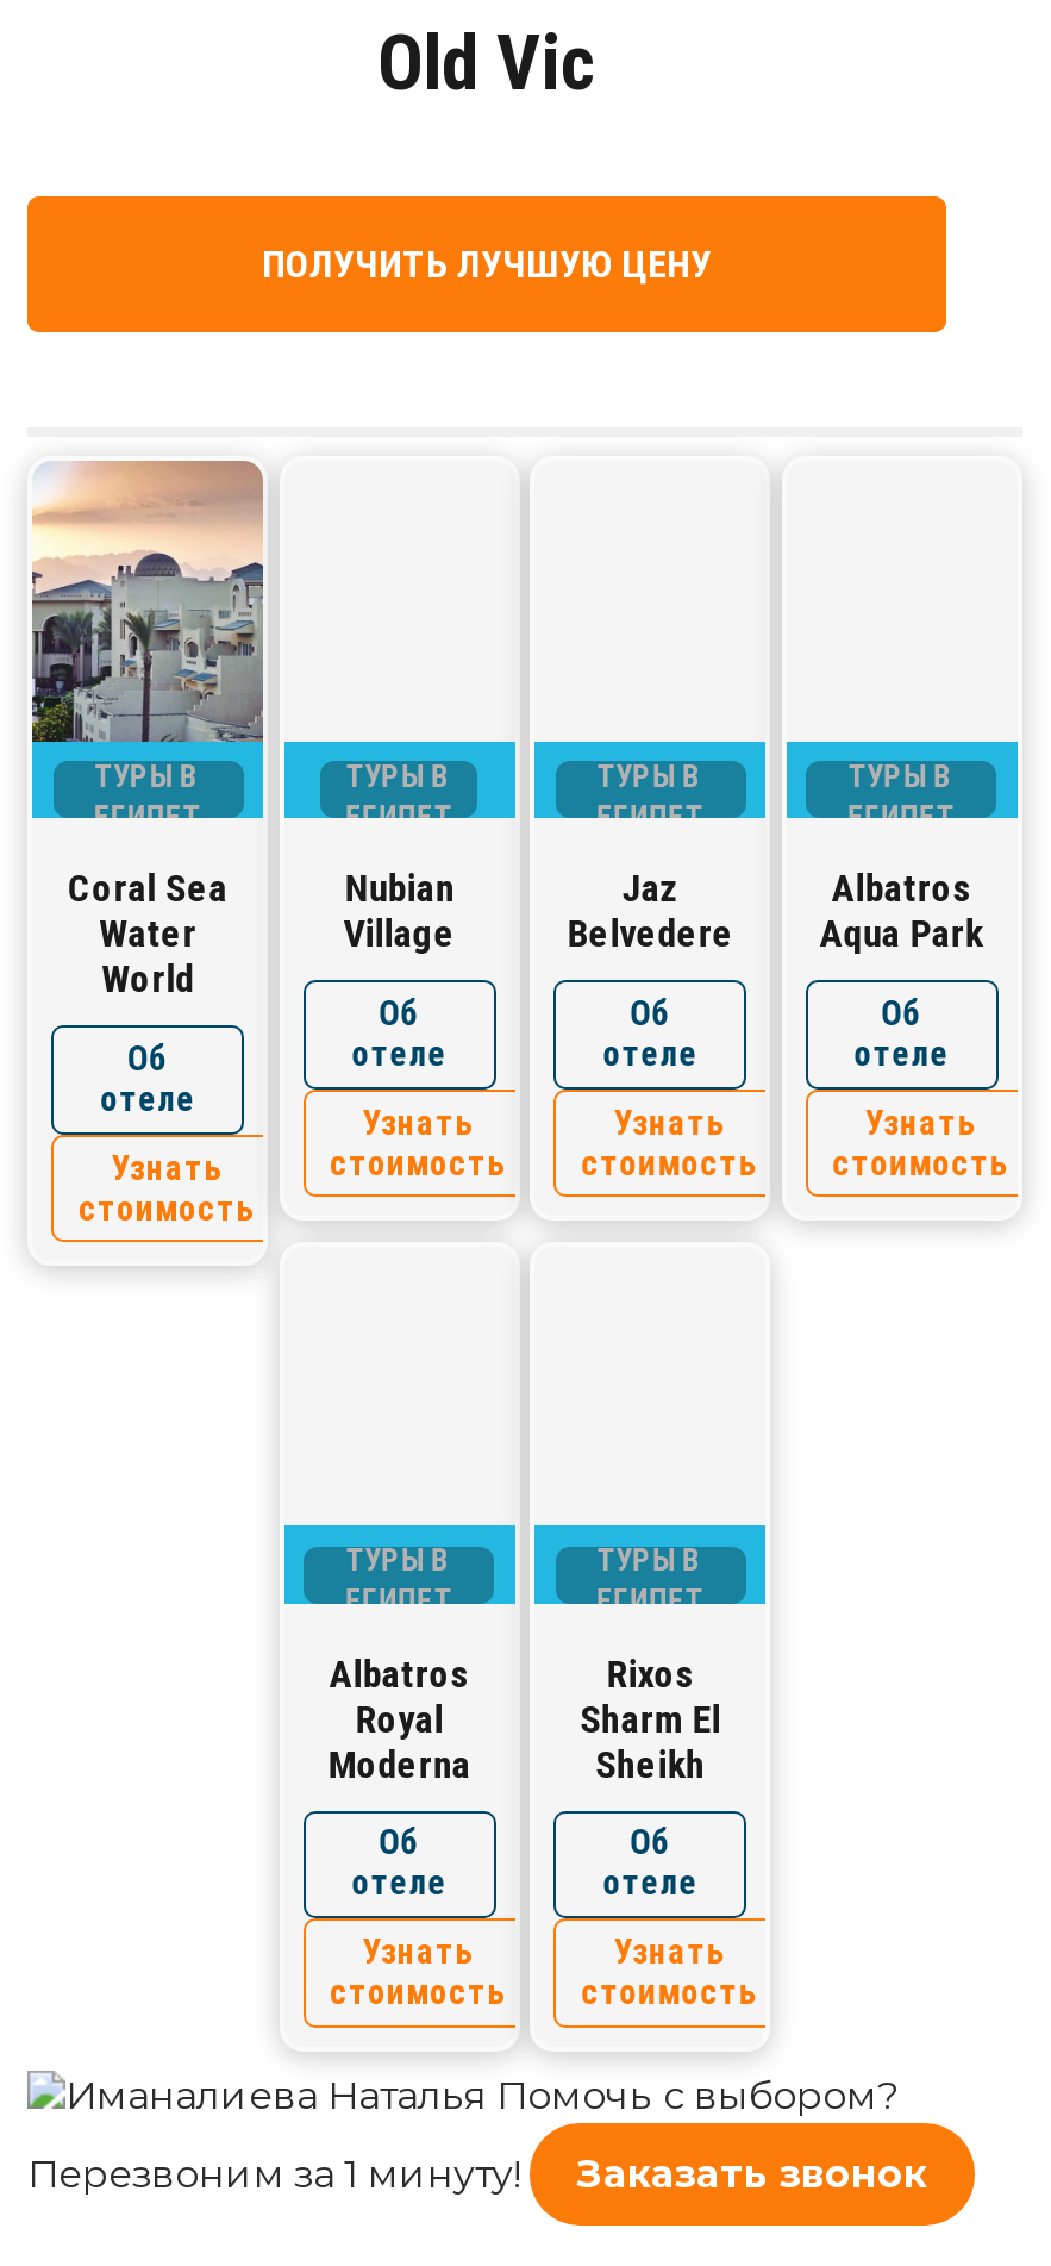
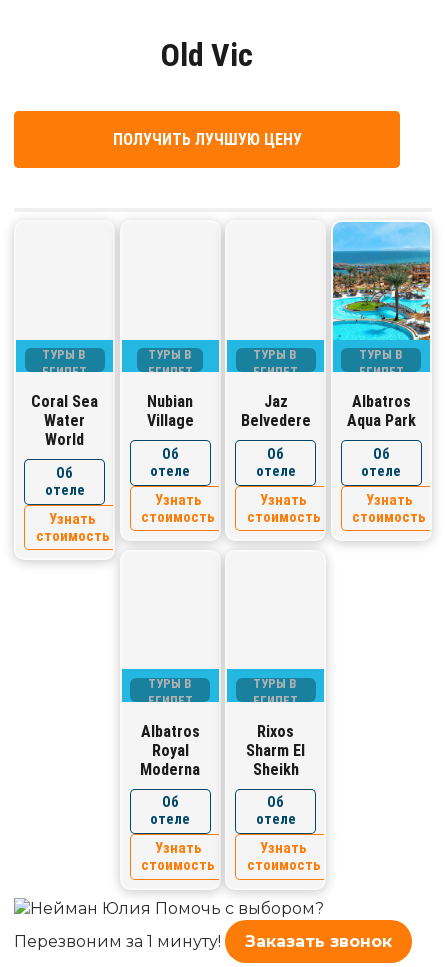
+ [image]

- [image]
